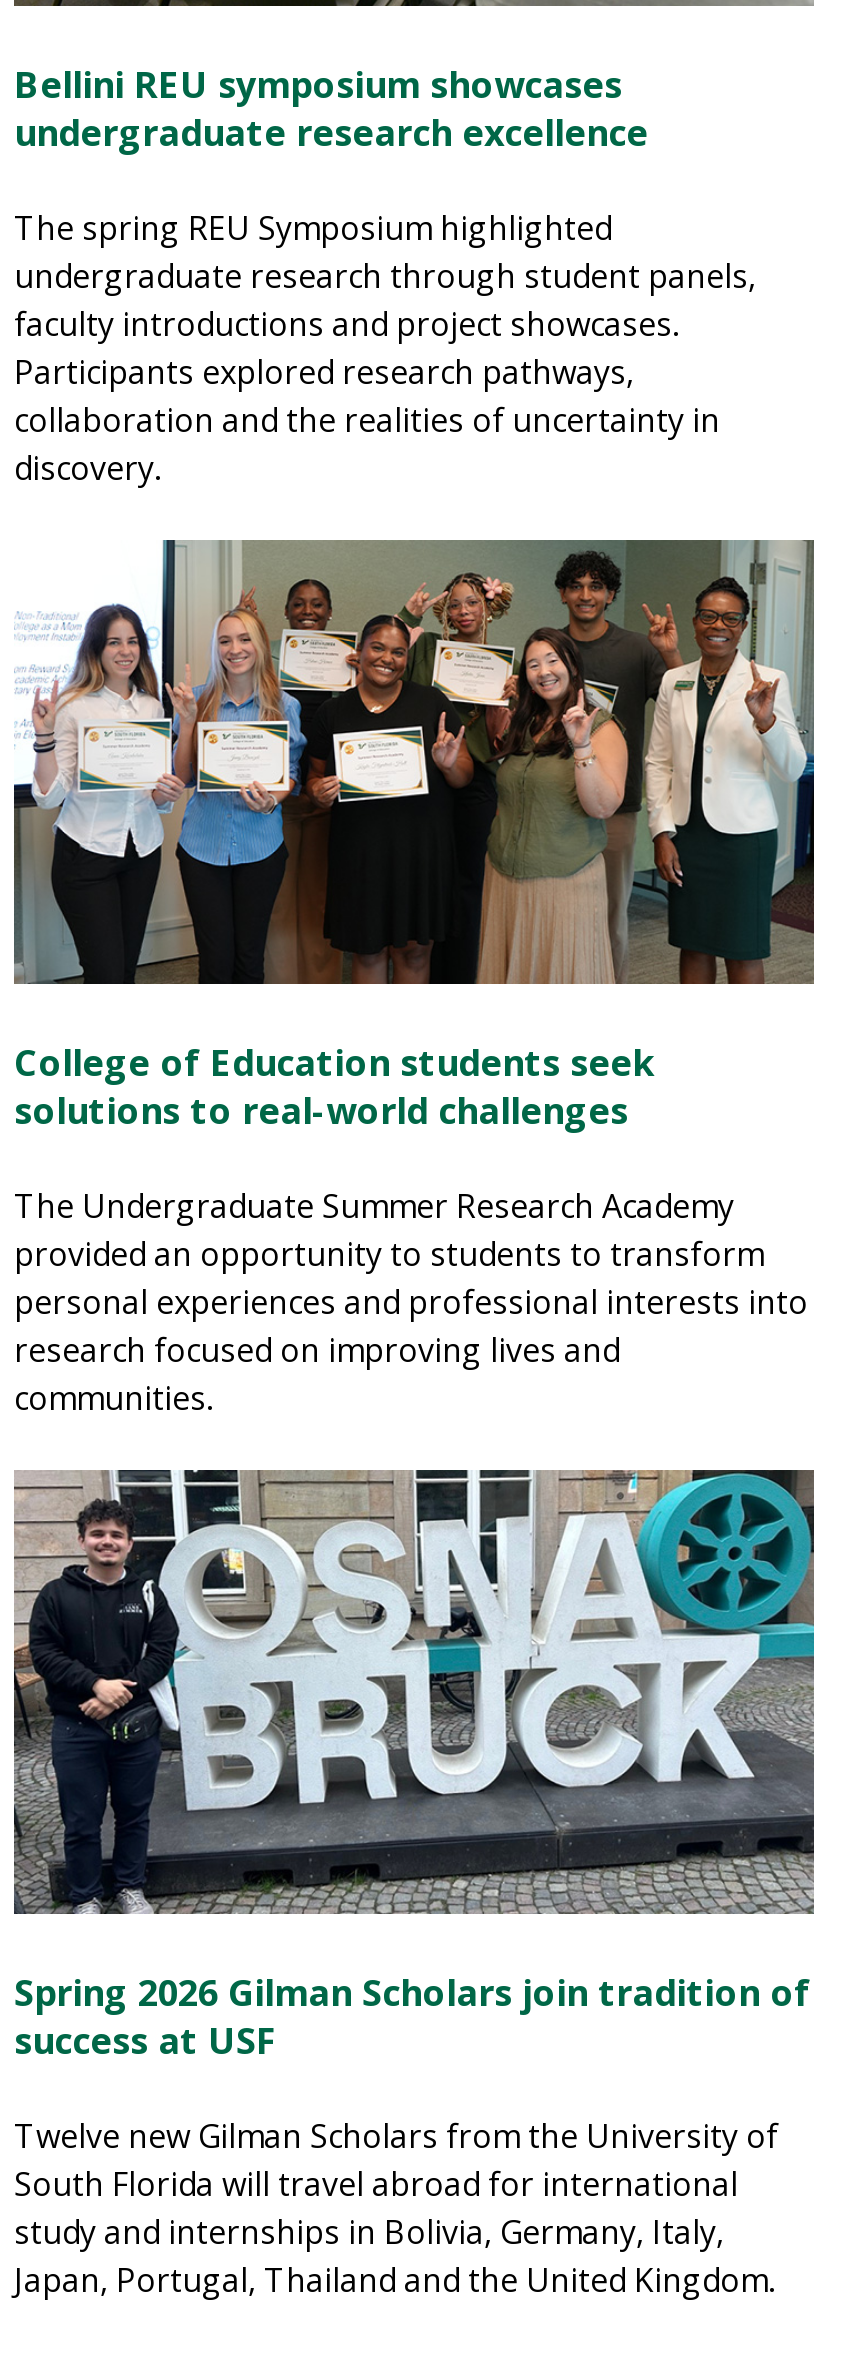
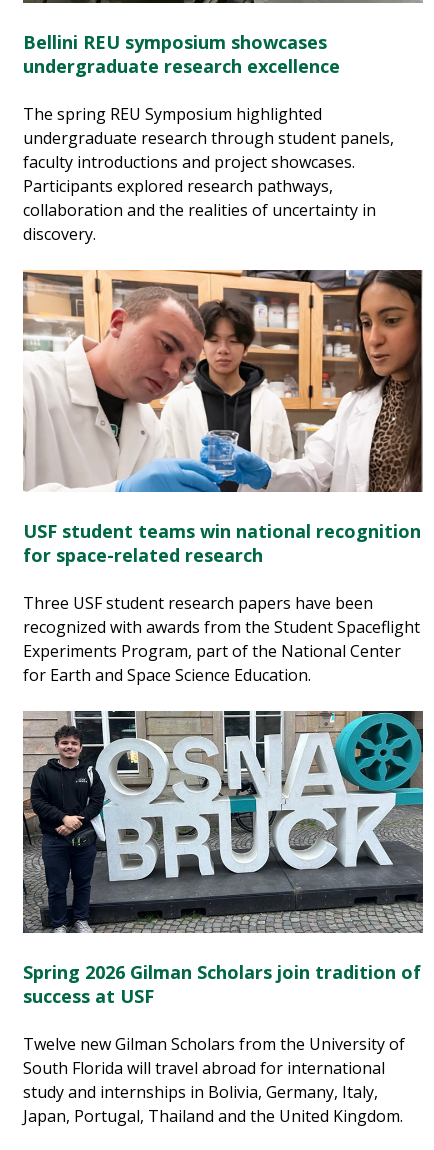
- [image]
- College of Education students seek
- solutions to real-world challenges
+ [image]
+ USF student teams win national recognition
+ for space-related research

- The Undergraduate Summer Research Academy
- provided an opportunity to students to transform
- personal experiences and professional interests into
- research focused on improving lives and
- communities.
+ Three USF student research papers have been
+ recognized with awards from the Student Spaceflight
+ Experiments Program, part of the National Center
+ for Earth and Space Science Education.
